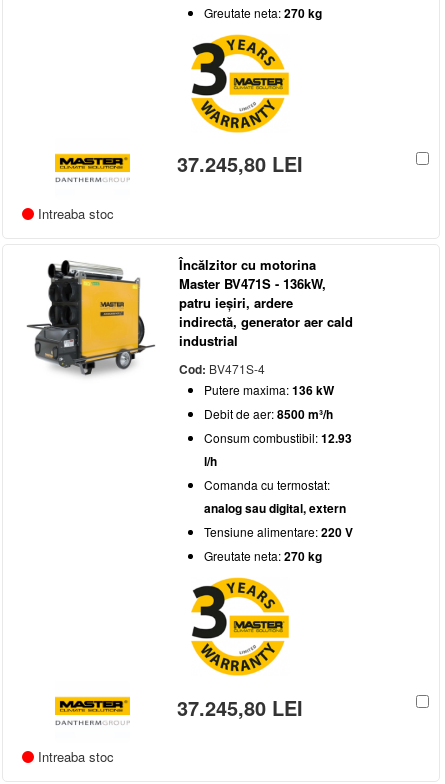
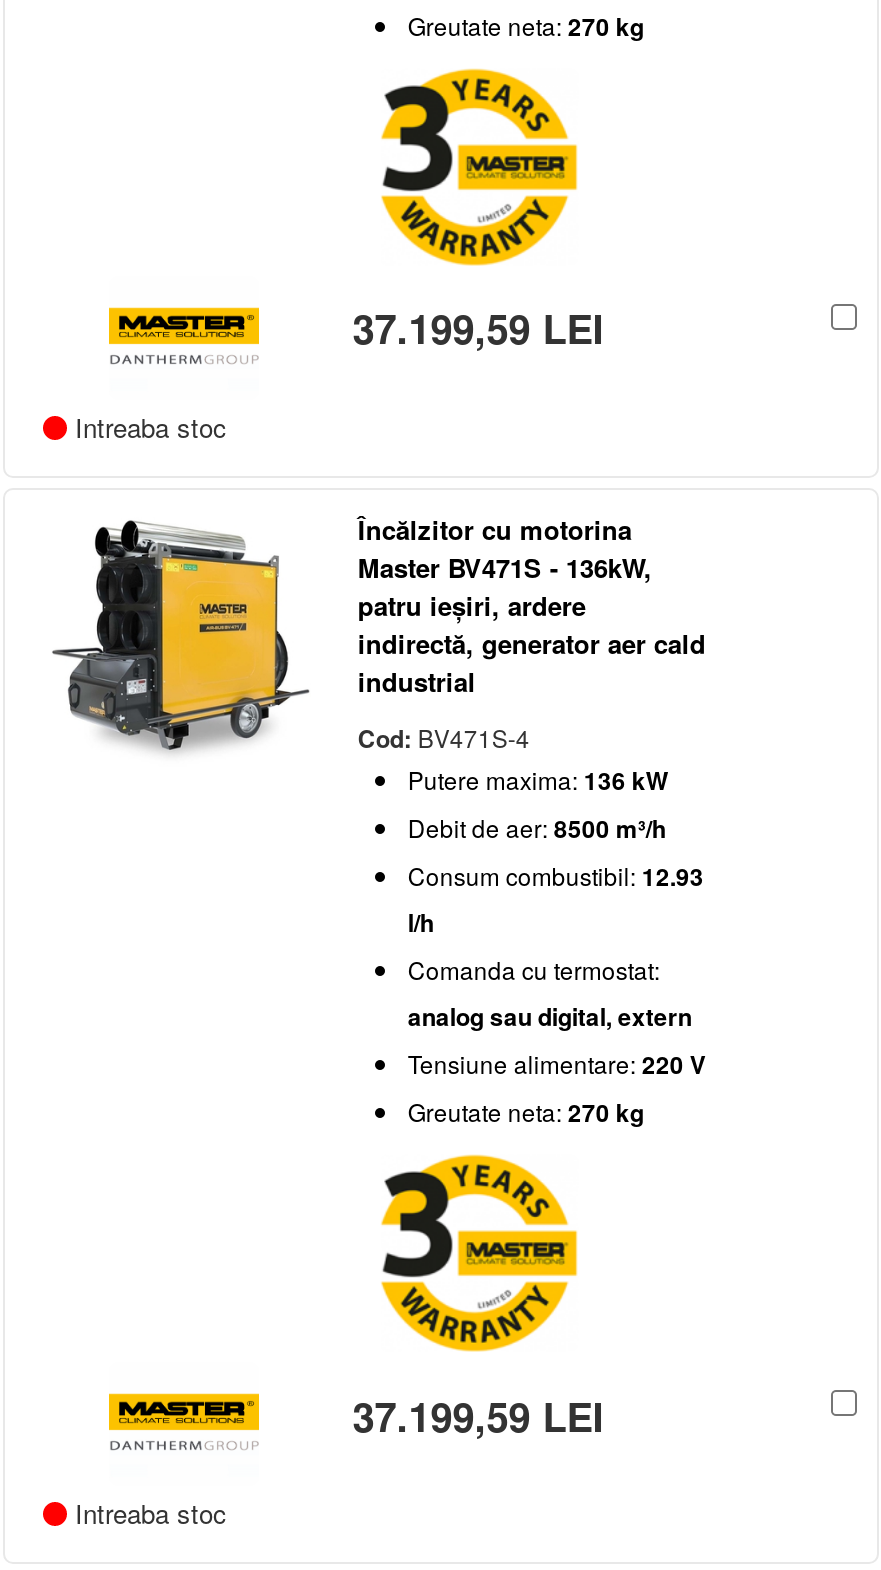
- 37.245,80 LEI
+ 37.199,59 LEI

- 37.245,80 LEI
+ 37.199,59 LEI
